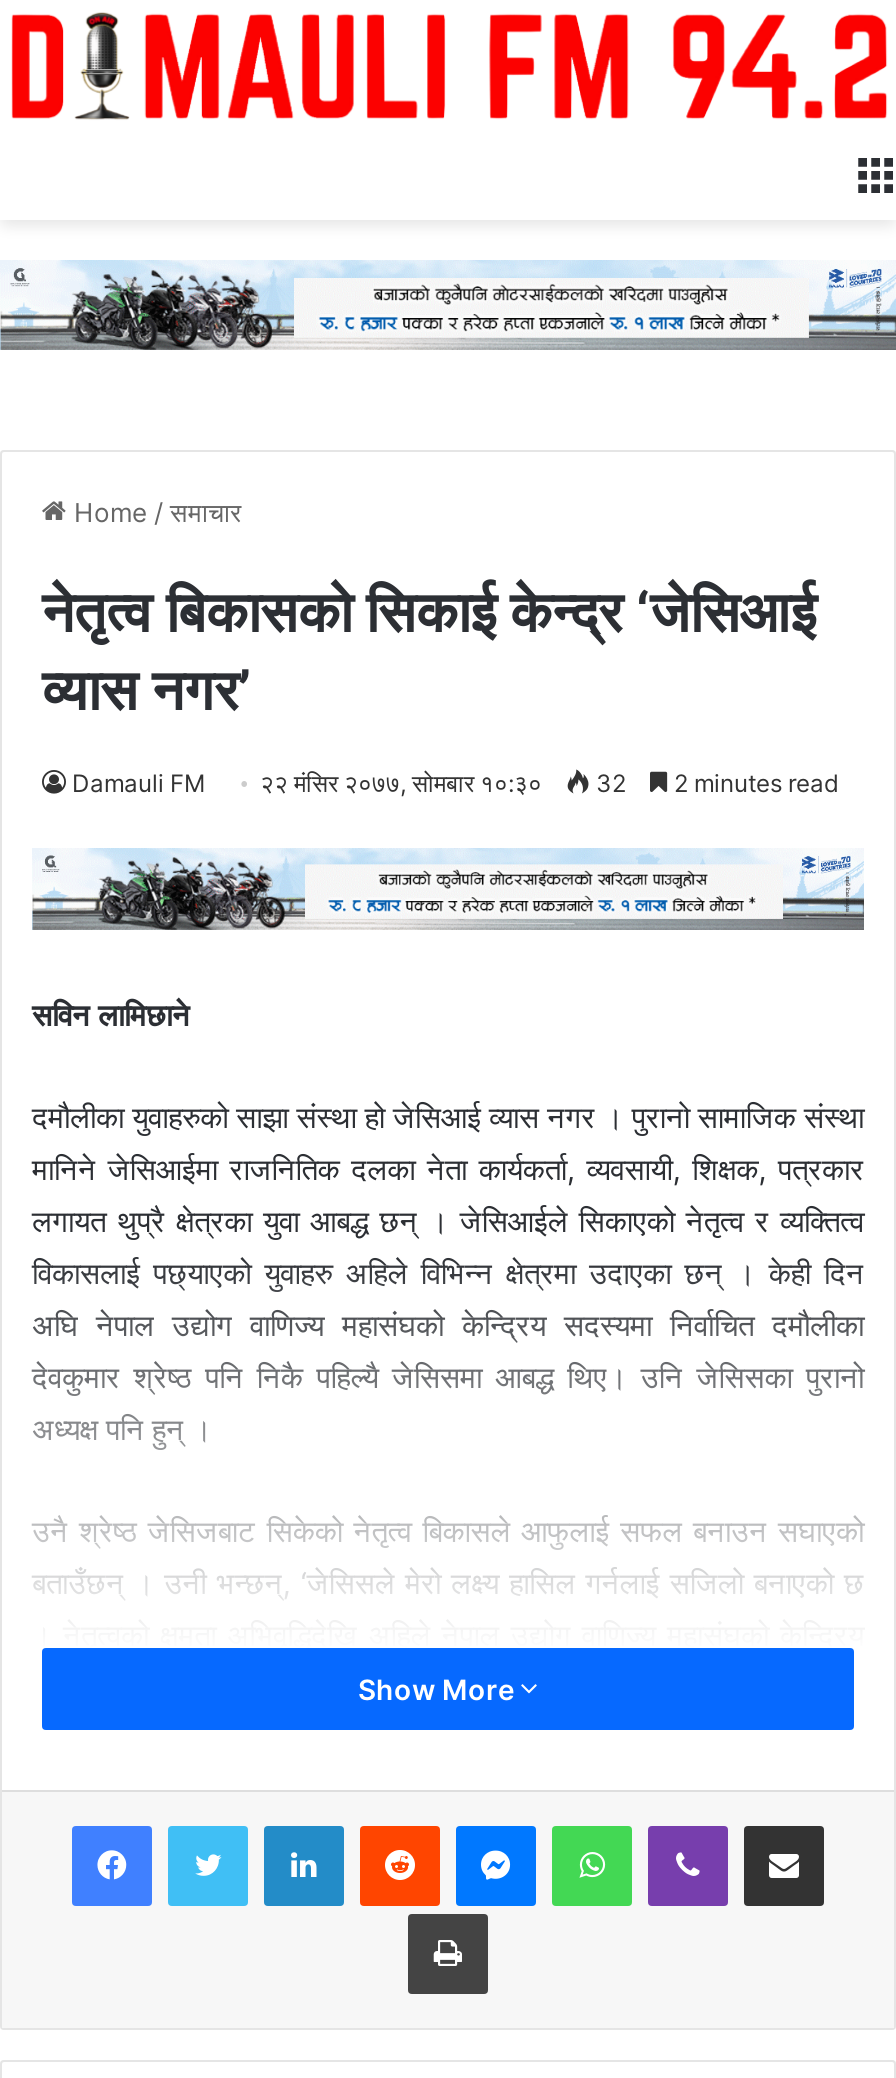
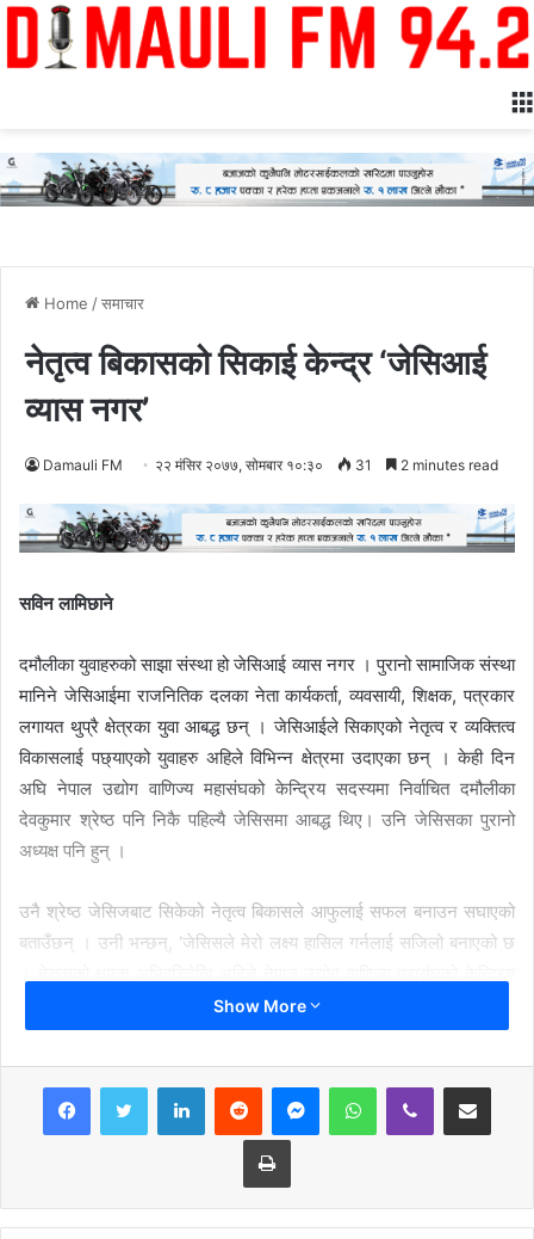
- Damauli FM २२ मंसिर २०७७, सोमबार १०:३० 32 2 minutes read
+ Damauli FM २२ मंसिर २०७७, सोमबार १०:३० 31 2 minutes read
